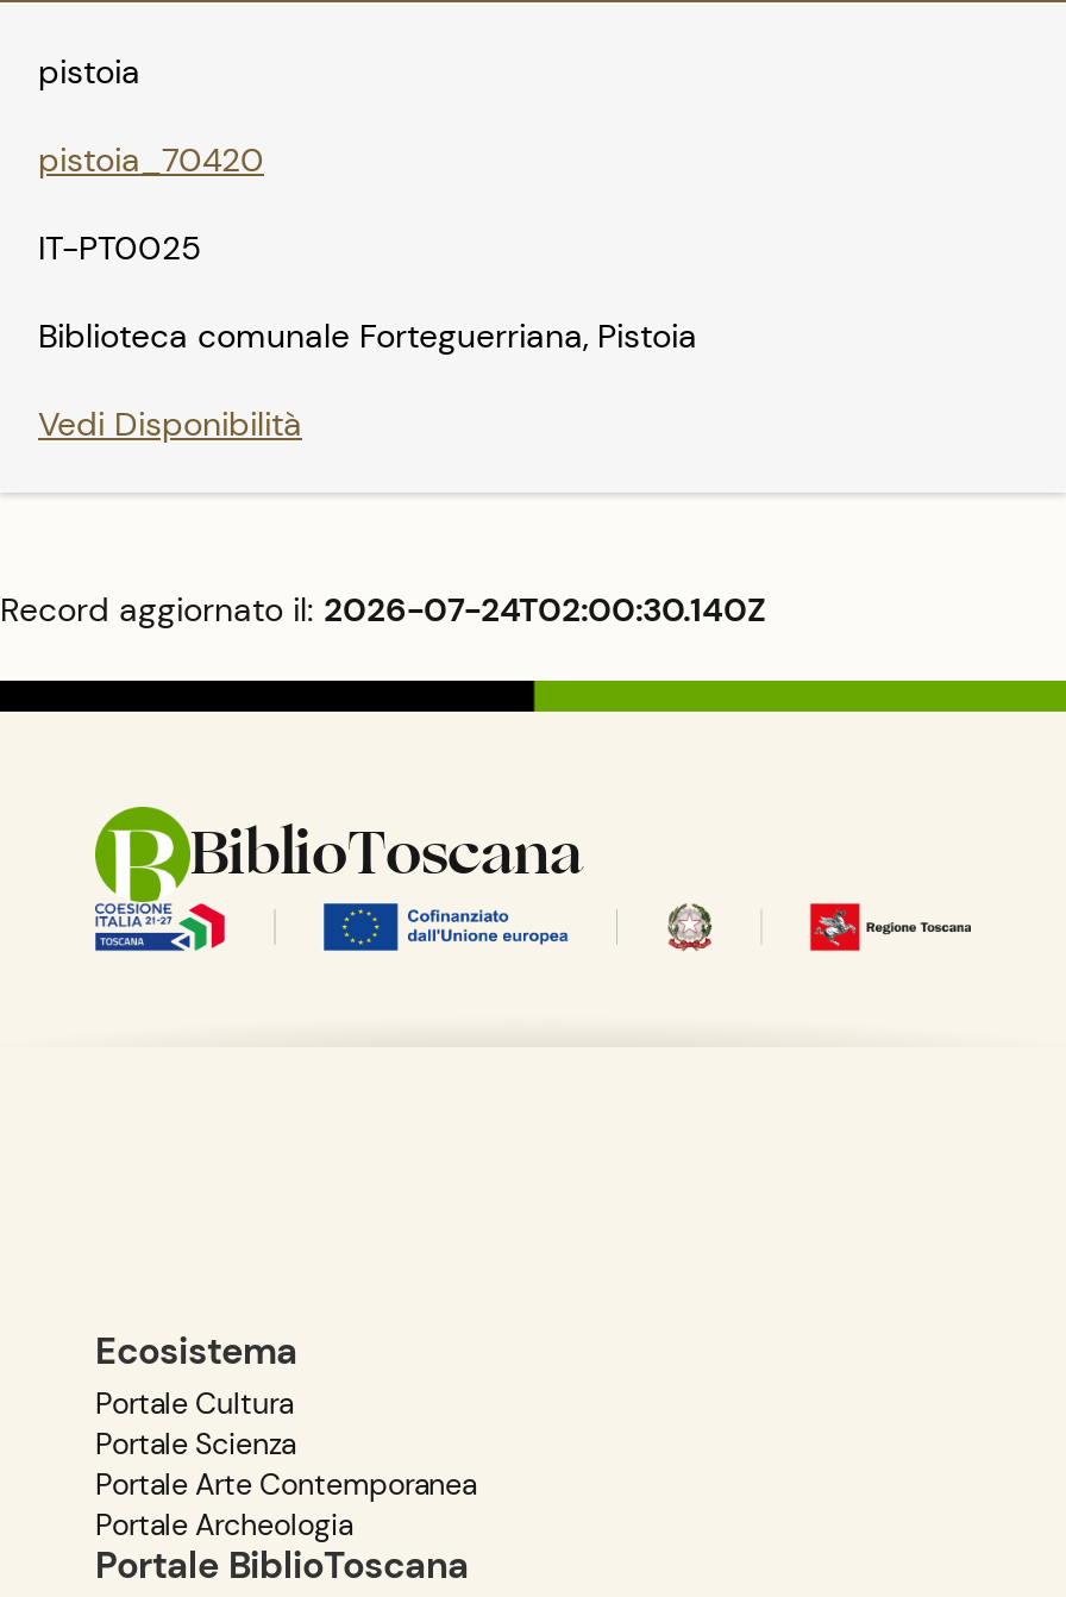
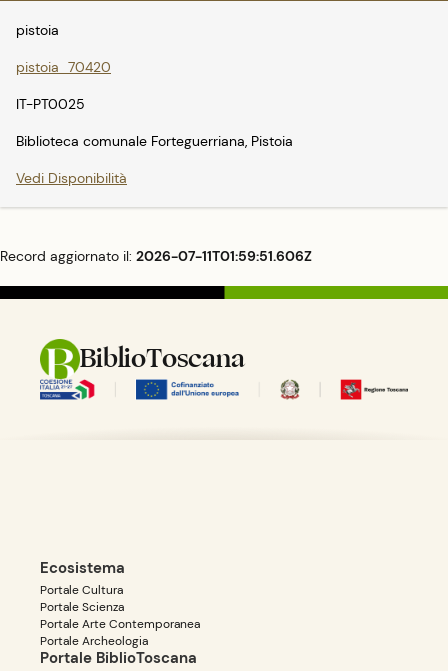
- Record aggiornato il: 2026-07-24T02:00:30.140Z
+ Record aggiornato il: 2026-07-11T01:59:51.606Z
